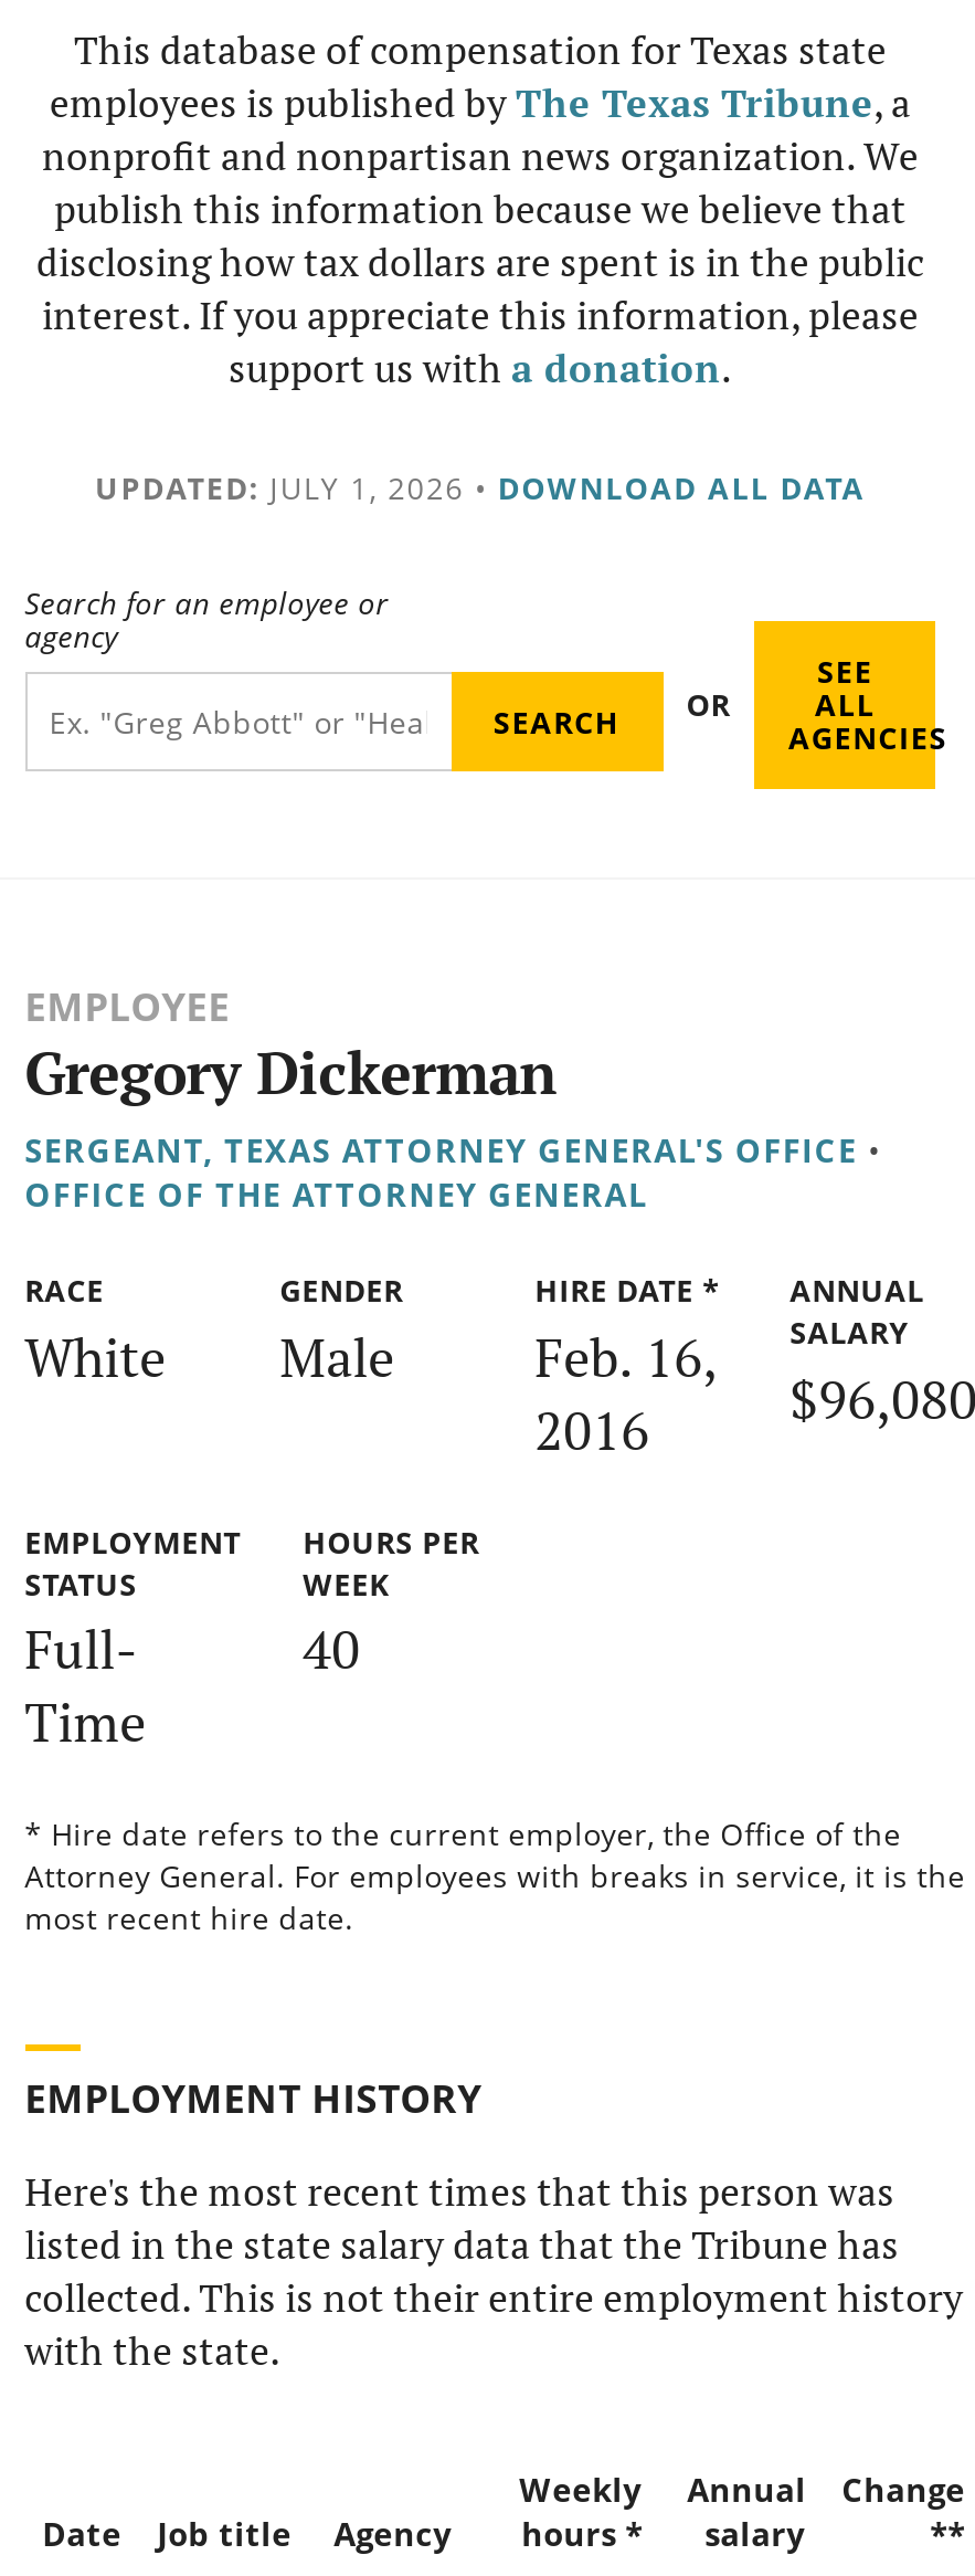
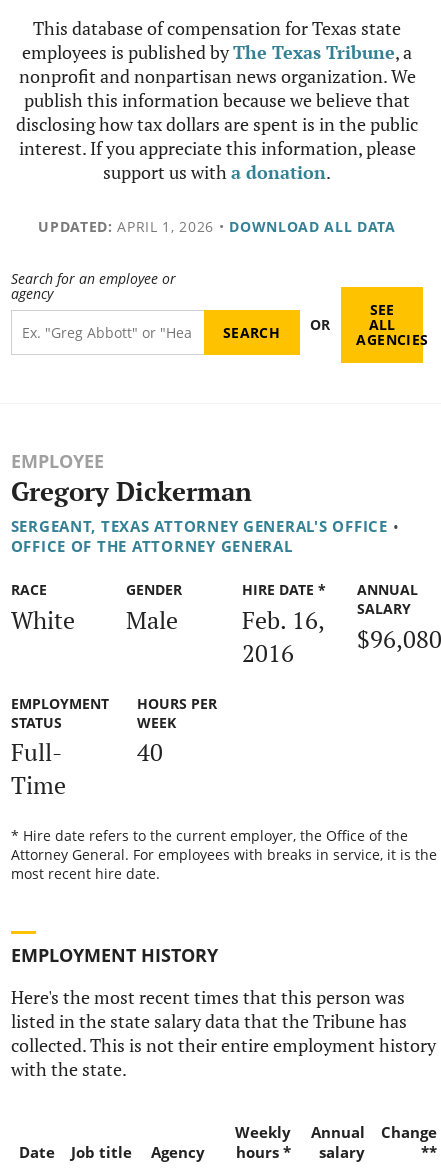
- UPDATED: JULY 1, 2026 • DOWNLOAD ALL DATA
+ UPDATED: APRIL 1, 2026 • DOWNLOAD ALL DATA
